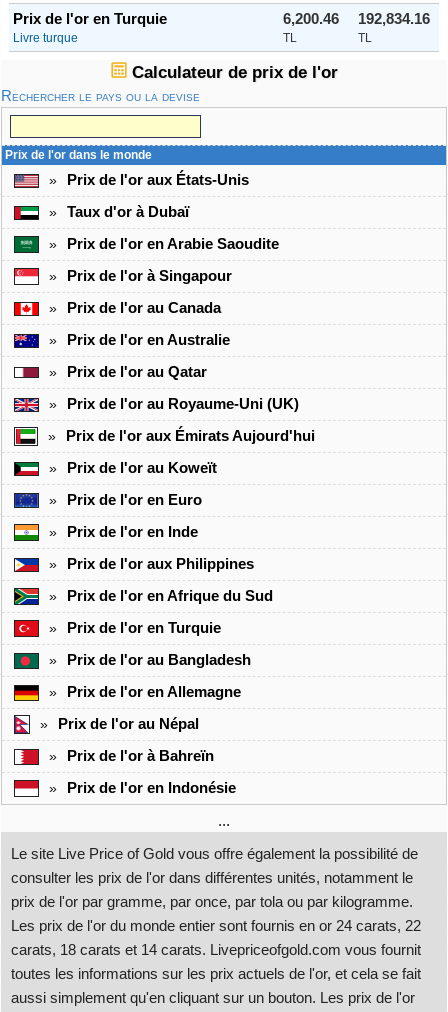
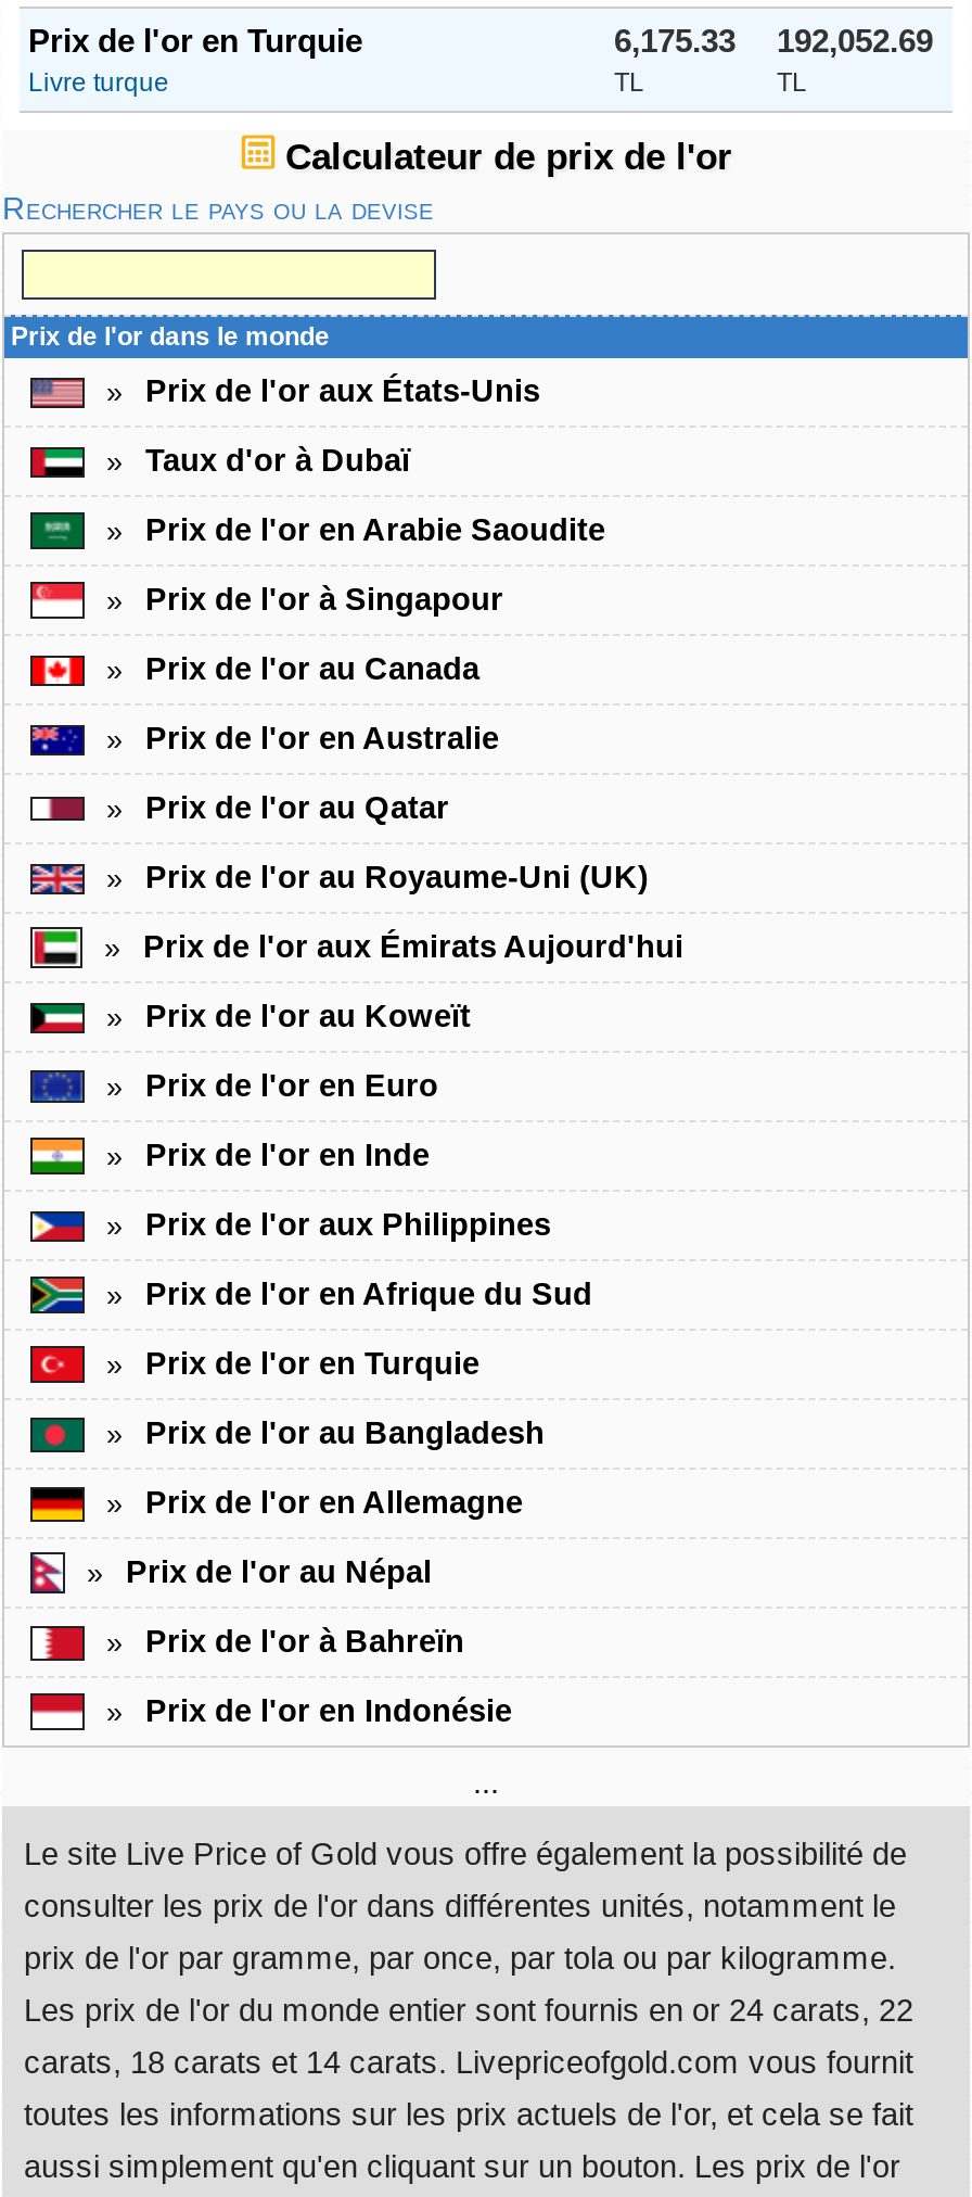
- 6,200.46
+ 6,175.33

- 192,834.16
+ 192,052.69
